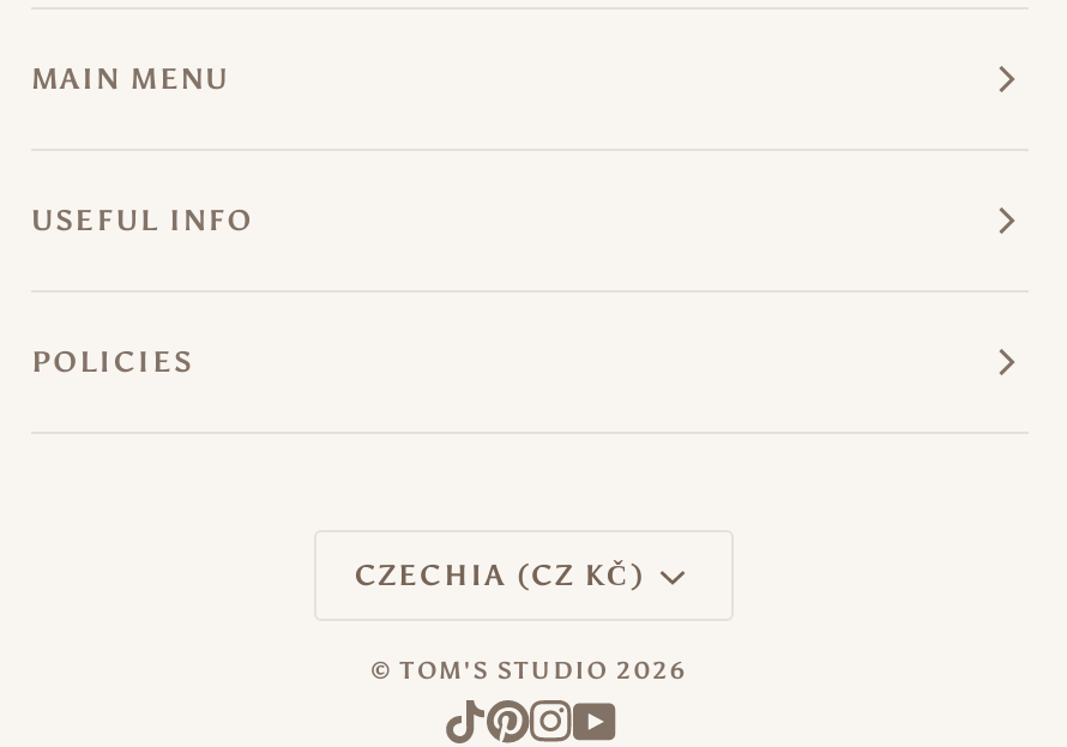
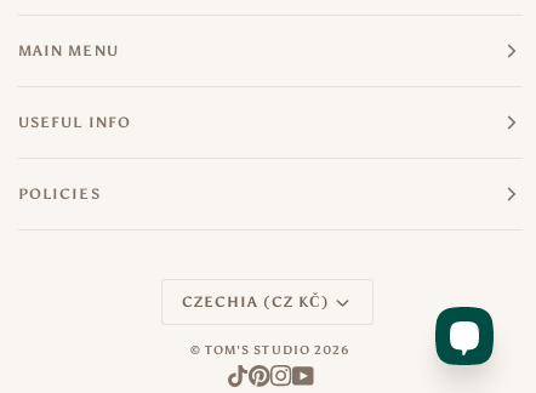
+ [image]
